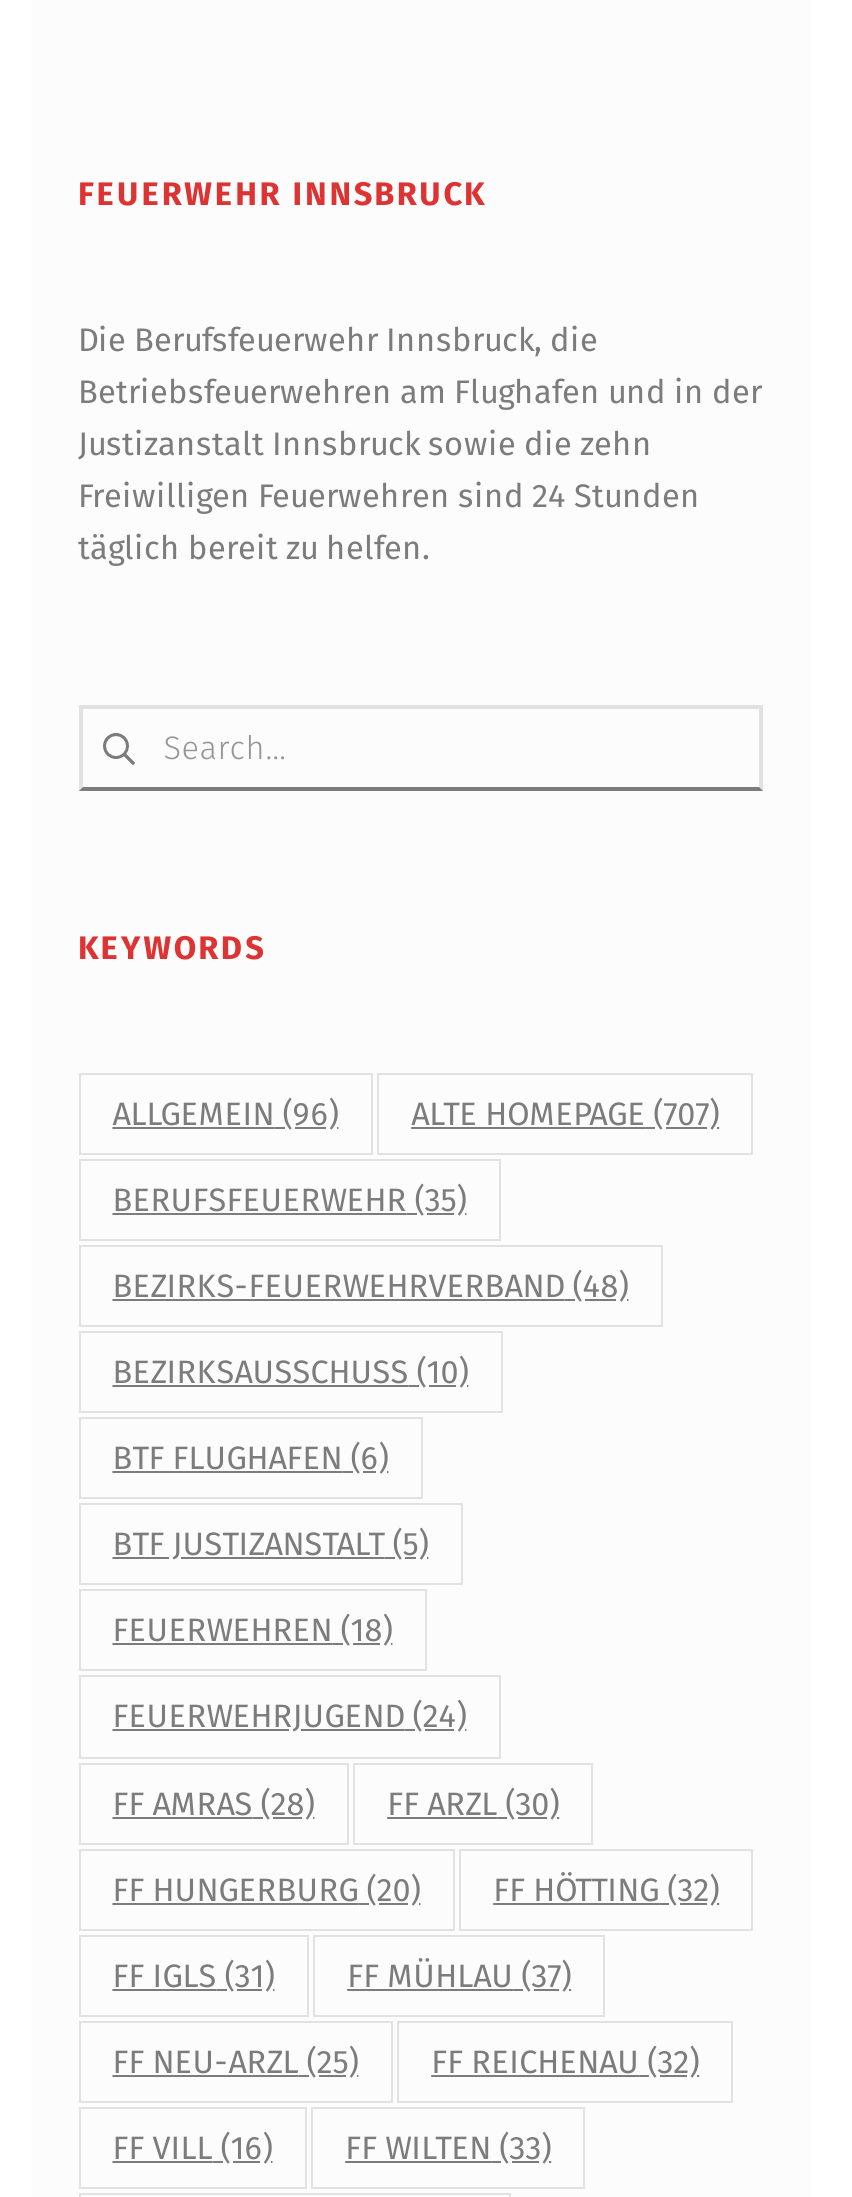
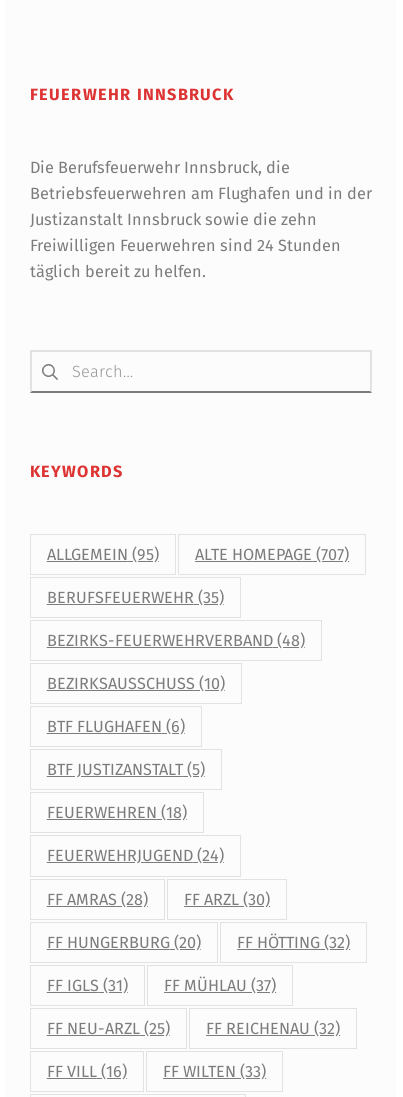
- ALLGEMEIN (96) ALTE HOMEPAGE (707)
+ ALLGEMEIN (95) ALTE HOMEPAGE (707)
